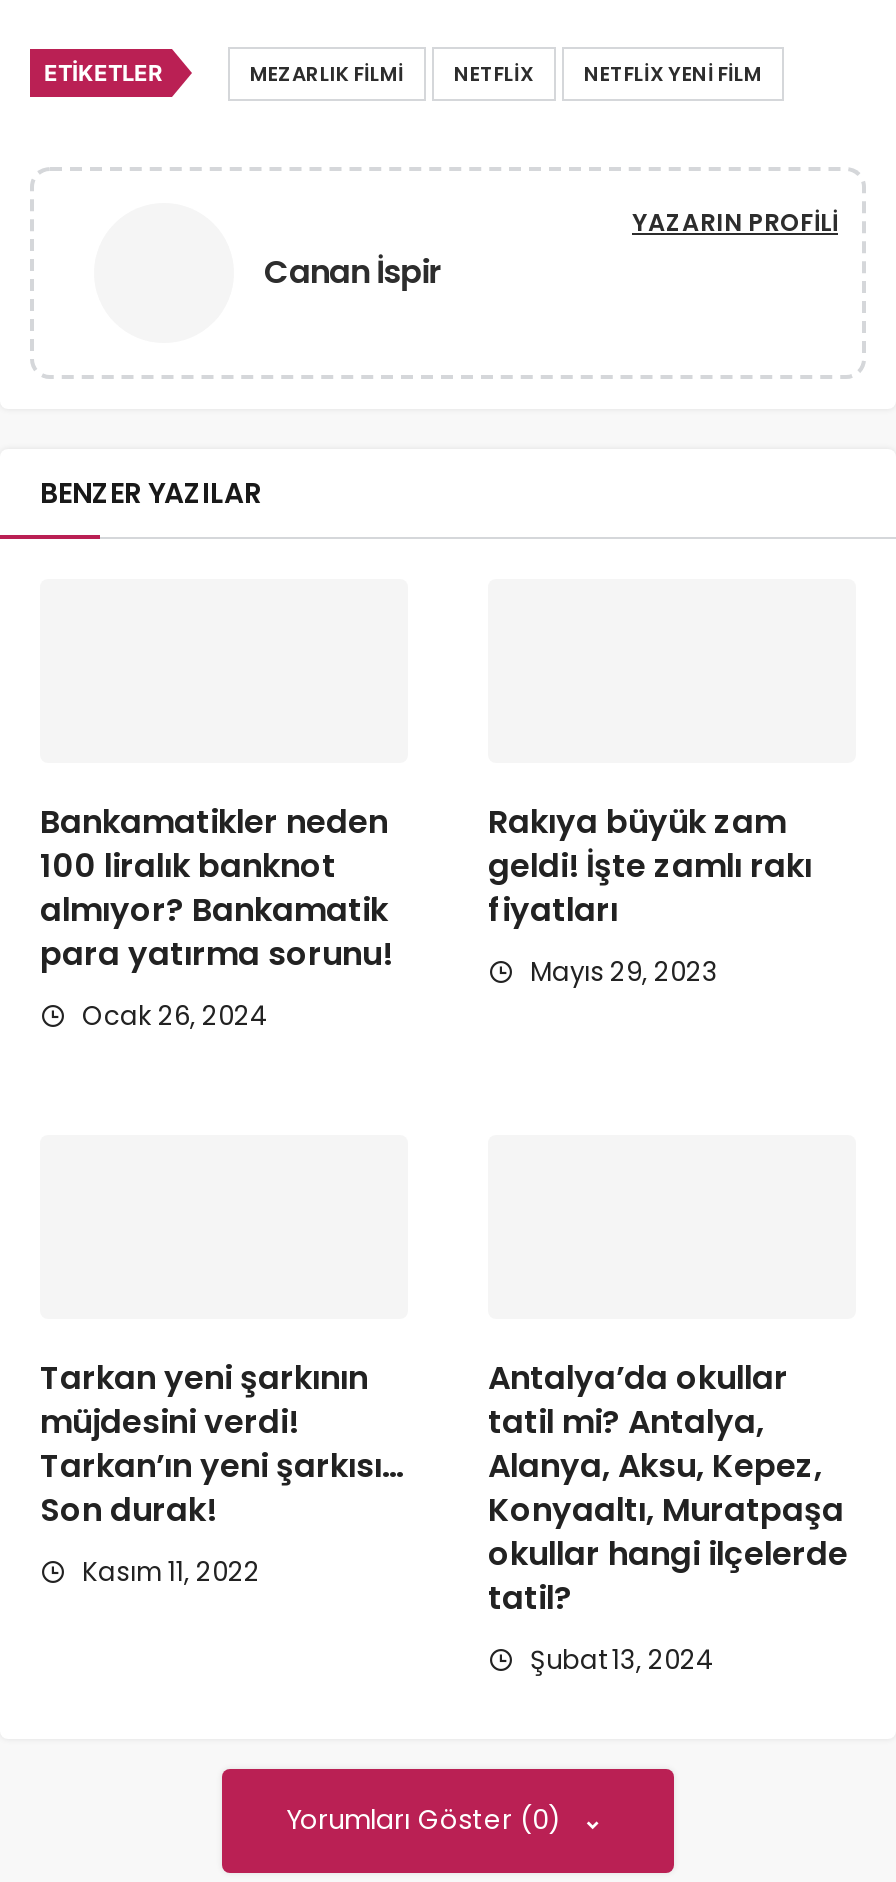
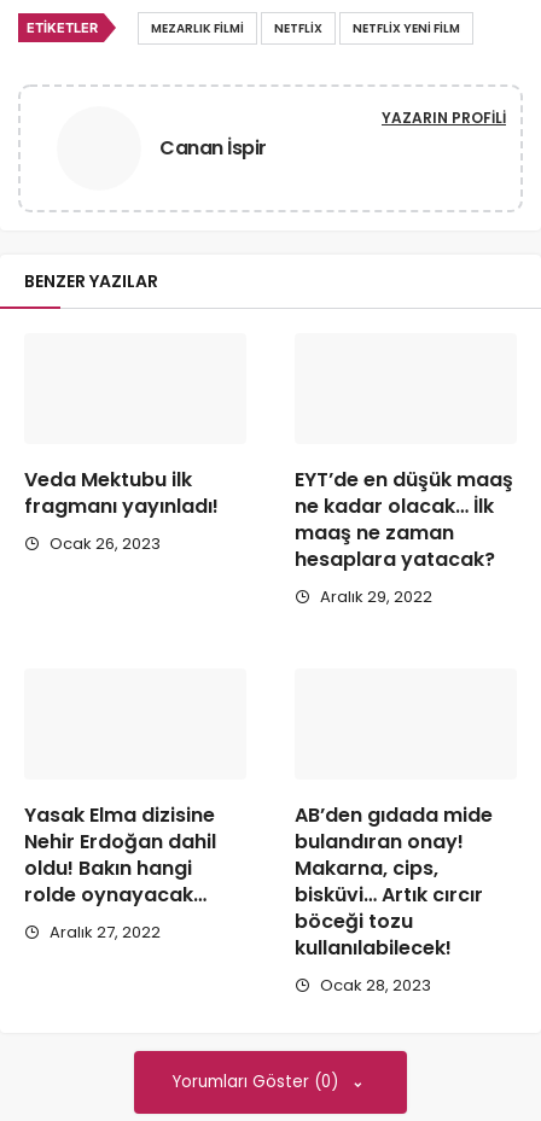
- Bankamatikler neden
- 100 liralık banknot
- almıyor? Bankamatik
- para yatırma sorunu!
- Ocak 26, 2024
+ Veda Mektubu ilk
+ fragmanı yayınladı!
+ Ocak 26, 2023

- Rakıya büyük zam
- geldi! İşte zamlı rakı
- fiyatları
- Mayıs 29, 2023
+ EYT’de en düşük maaş
+ ne kadar olacak… İlk
+ maaş ne zaman
+ hesaplara yatacak?
+ Aralık 29, 2022

- Tarkan yeni şarkının
- müjdesini verdi!
- Tarkan’ın yeni şarkısı…
- Son durak!
- Kasım 11, 2022
+ Yasak Elma dizisine
+ Nehir Erdoğan dahil
+ oldu! Bakın hangi
+ rolde oynayacak…
+ Aralık 27, 2022

- Antalya’da okullar
- tatil mi? Antalya,
- Alanya, Aksu, Kepez,
- Konyaaltı, Muratpaşa
- okullar hangi ilçelerde
- tatil?
- Şubat 13, 2024
+ AB’den gıdada mide
+ bulandıran onay!
+ Makarna, cips,
+ bisküvi… Artık cırcır
+ böceği tozu
+ kullanılabilecek!
+ Ocak 28, 2023
